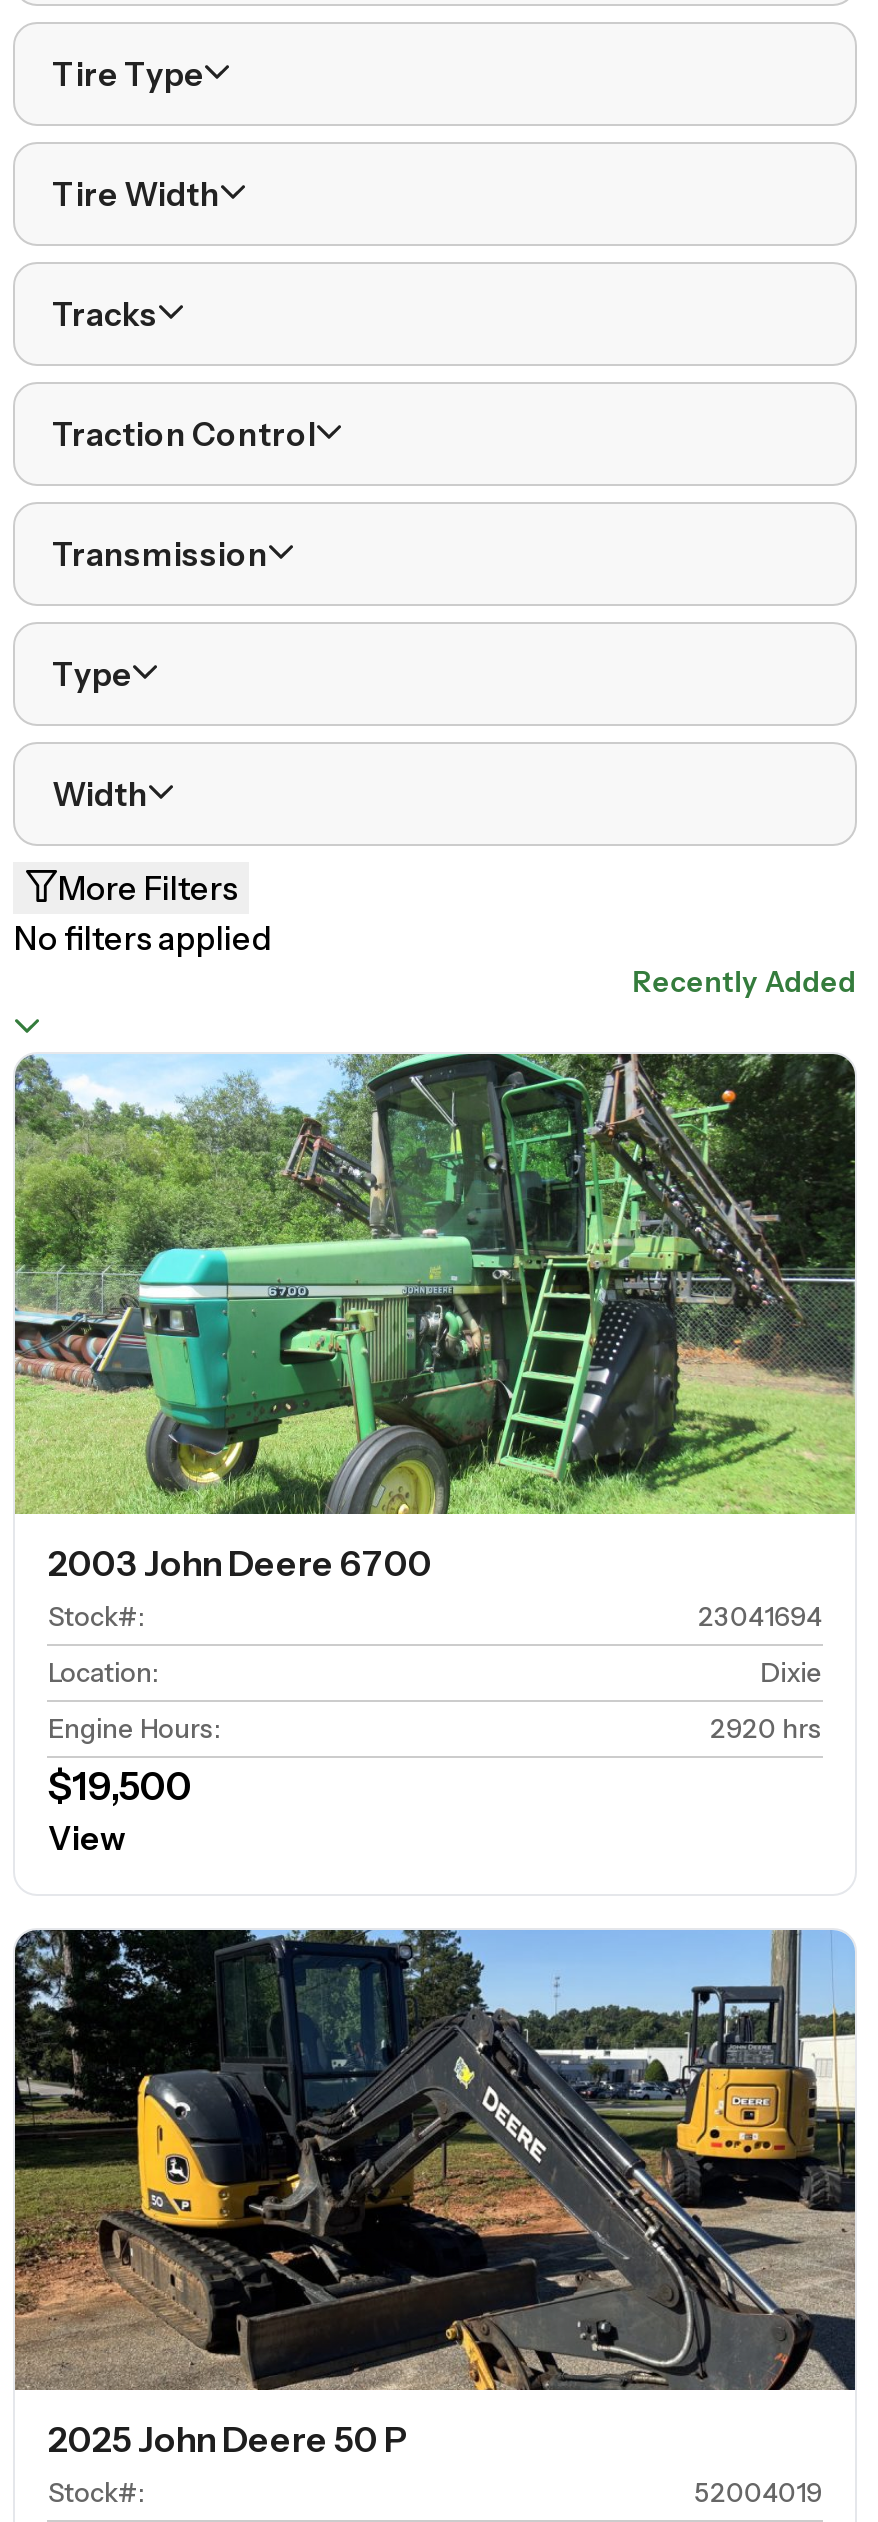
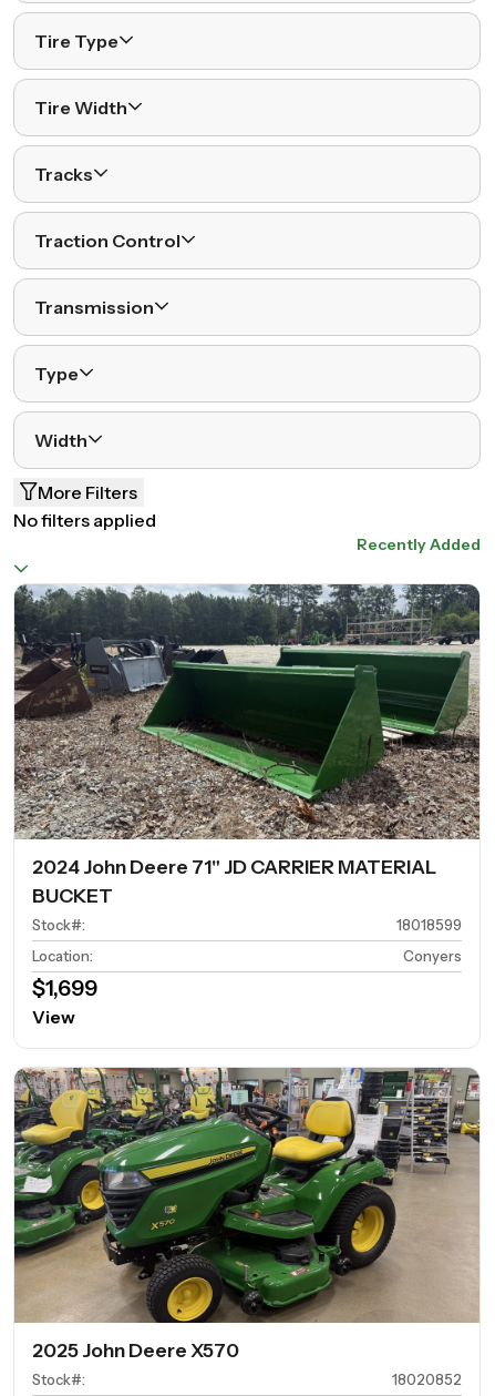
- [image]
- 2003 John Deere 6700
+ [image]
+ 2024 John Deere 71" JD CARRIER MATERIAL
+ BUCKET

moved down: Stock#: | Location:

- 23041694
+ 18018599

- Dixie
- Engine Hours:
- 2920 hrs
- $19,500
+ Conyers
+ $1,699

- [image]
- 2025 John Deere 50 P
+ [image]
+ 2025 John Deere X570

- 52004019
+ 18020852
